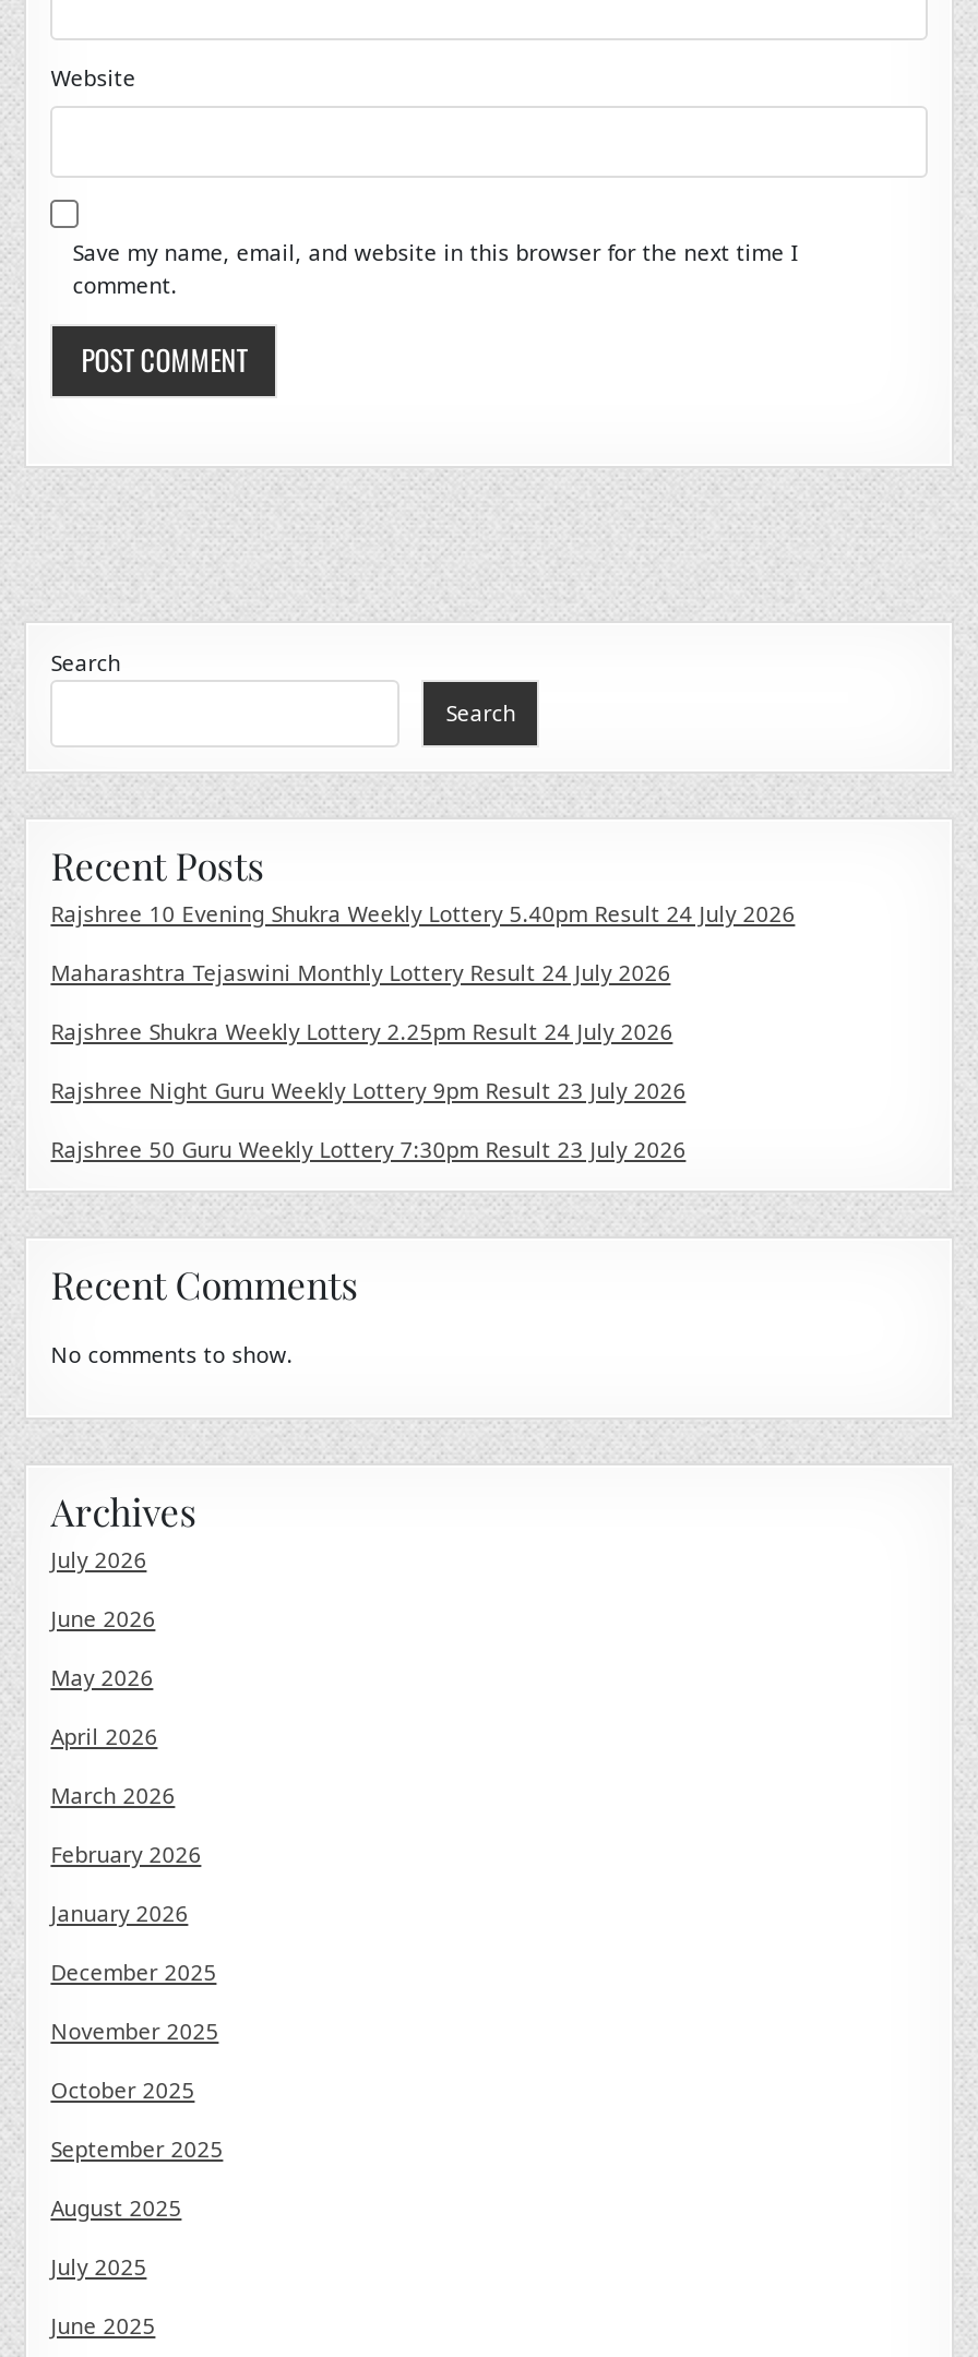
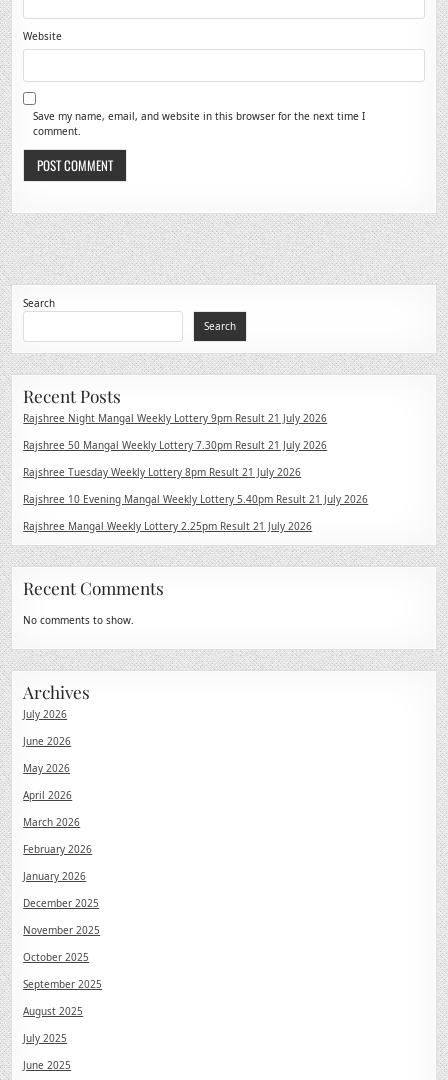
- Rajshree 10 Evening Shukra Weekly Lottery 5.40pm Result 24 July 2026
+ Rajshree Night Mangal Weekly Lottery 9pm Result 21 July 2026

- Maharashtra Tejaswini Monthly Lottery Result 24 July 2026
+ Rajshree 50 Mangal Weekly Lottery 7.30pm Result 21 July 2026

- Rajshree Shukra Weekly Lottery 2.25pm Result 24 July 2026
+ Rajshree Tuesday Weekly Lottery 8pm Result 21 July 2026

- Rajshree Night Guru Weekly Lottery 9pm Result 23 July 2026
+ Rajshree 10 Evening Mangal Weekly Lottery 5.40pm Result 21 July 2026

- Rajshree 50 Guru Weekly Lottery 7:30pm Result 23 July 2026
+ Rajshree Mangal Weekly Lottery 2.25pm Result 21 July 2026
